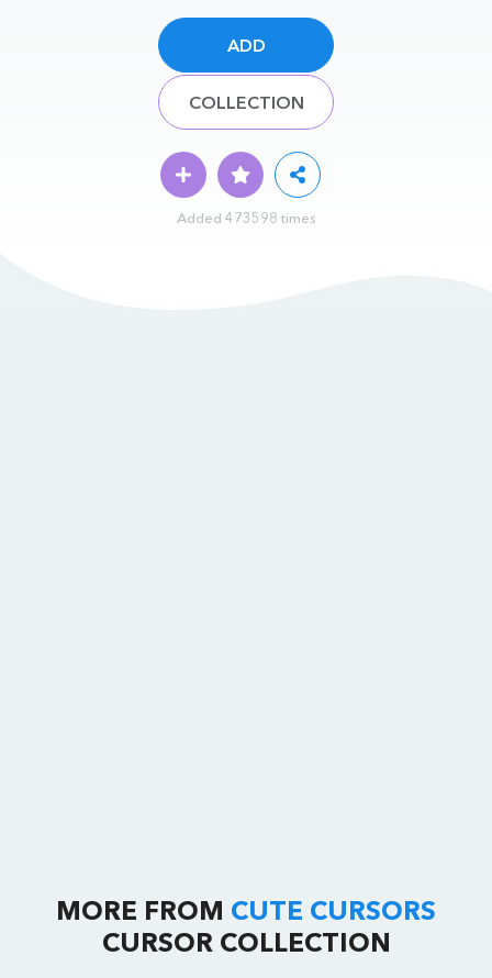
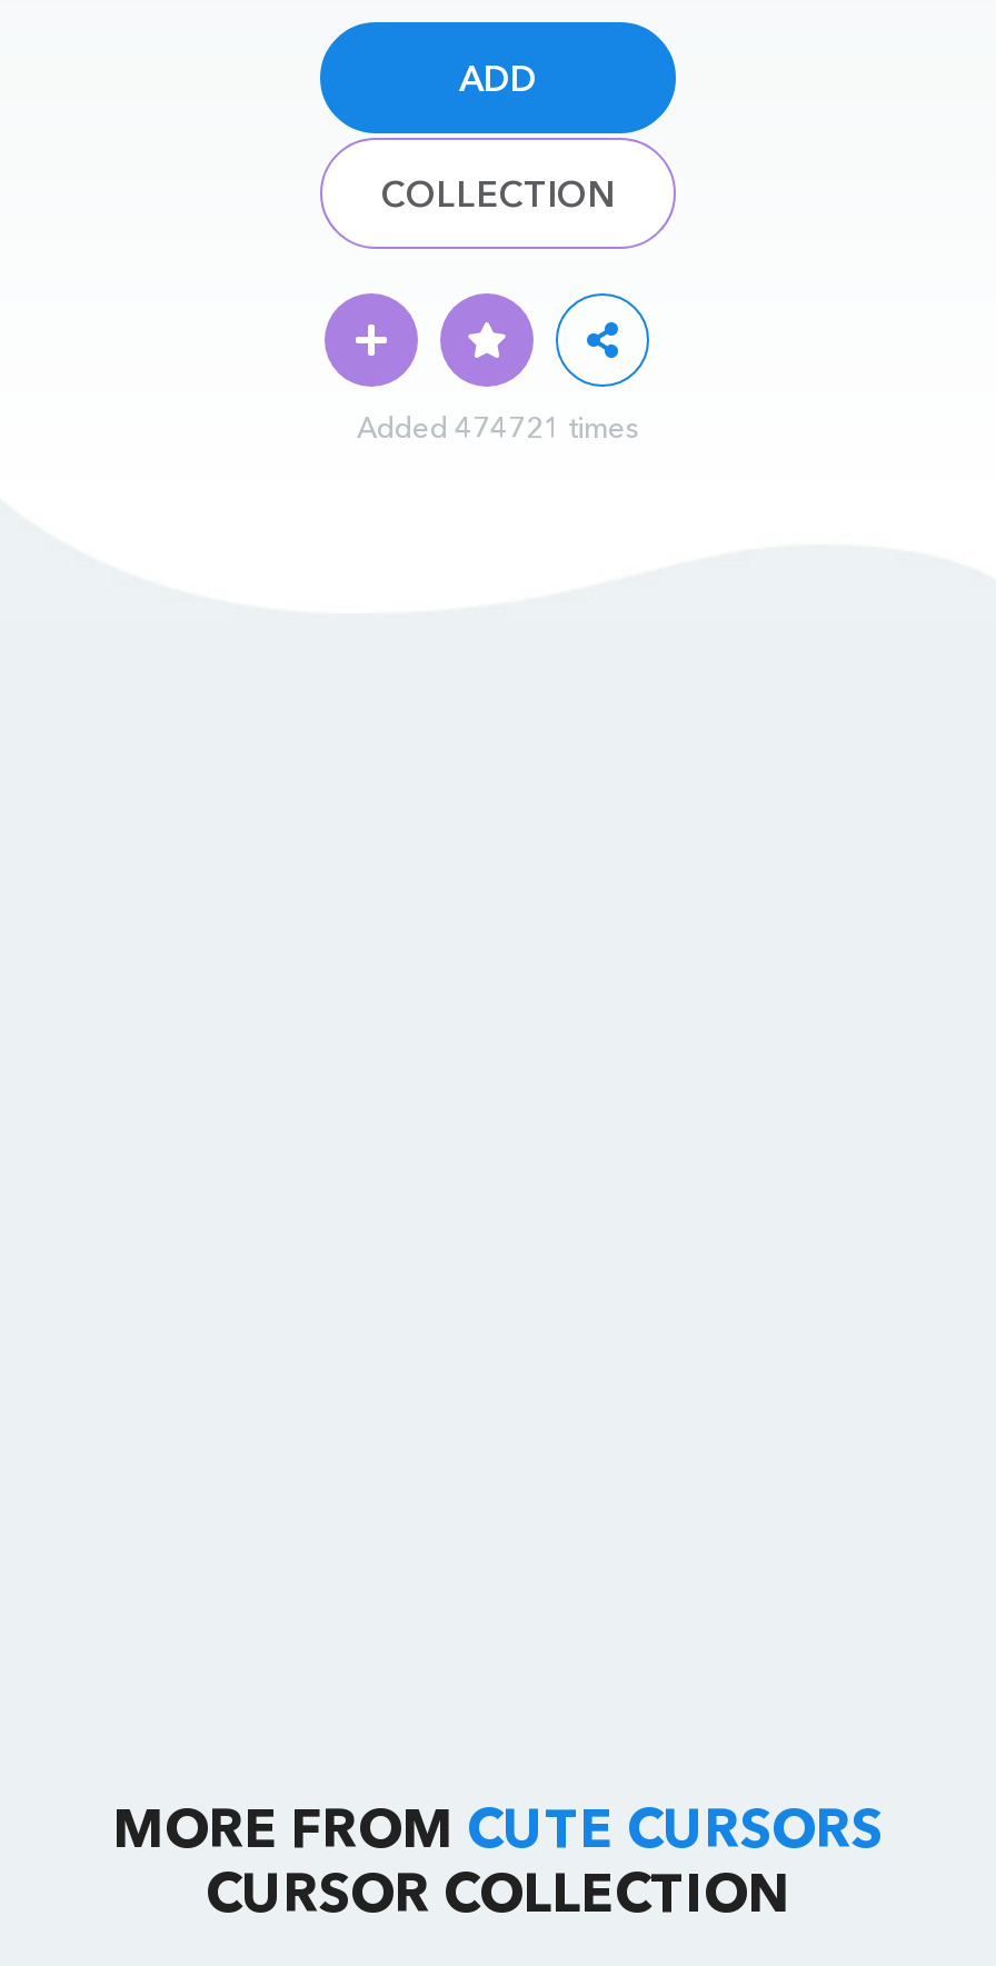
- Added 473598 times
+ Added 474721 times
